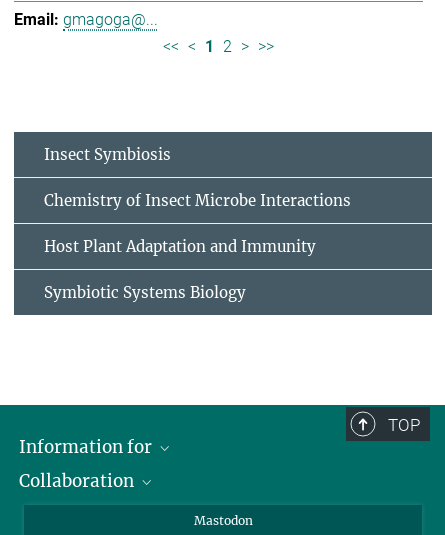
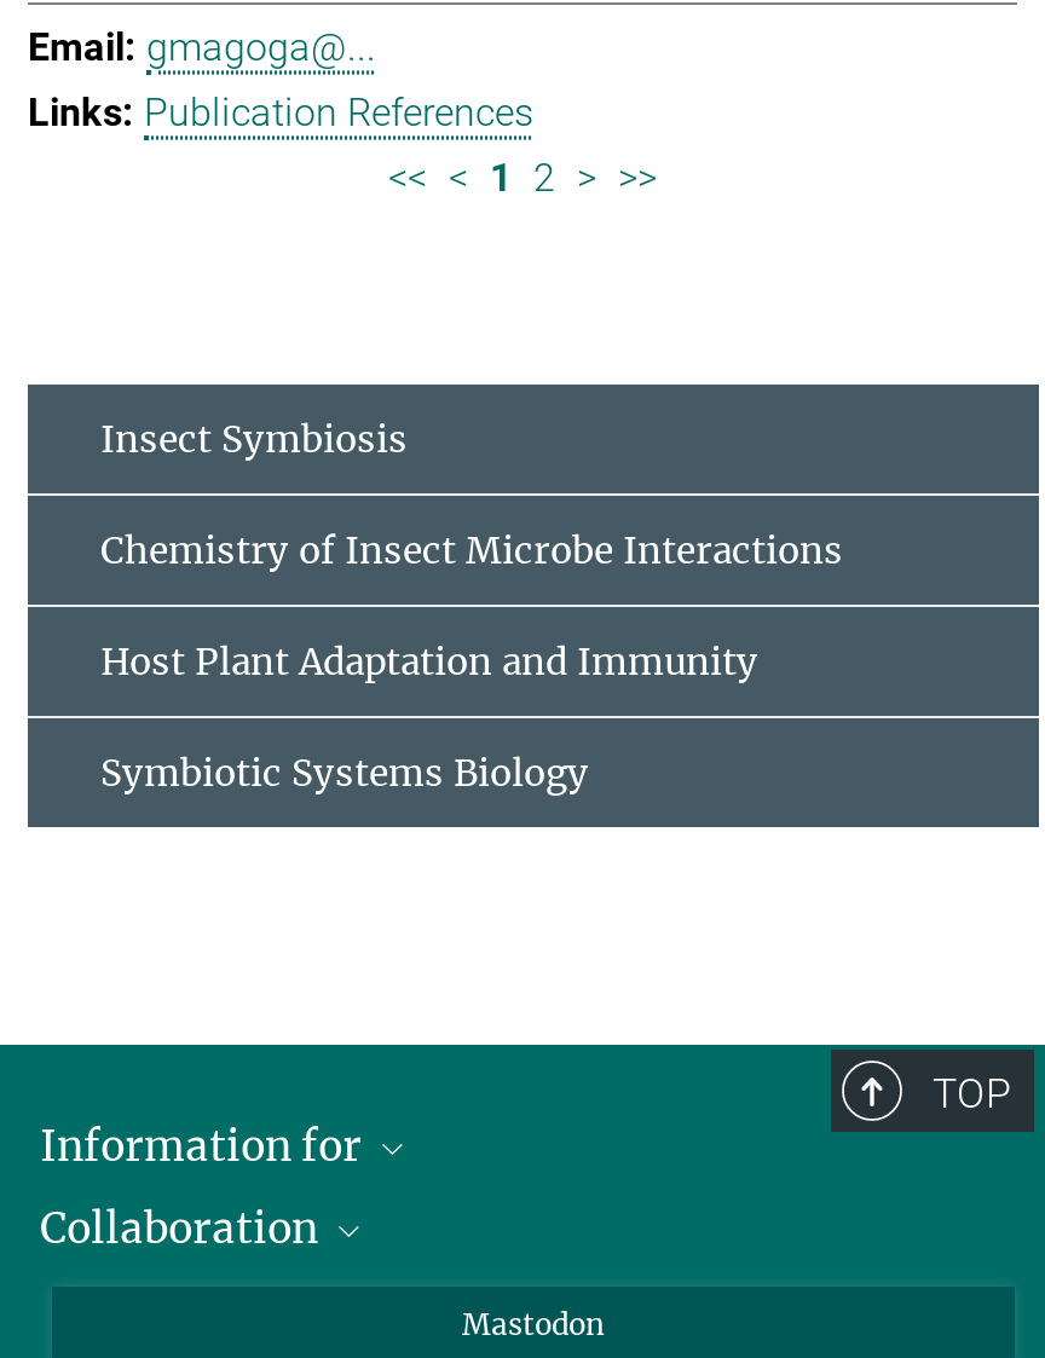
+ Publication References
